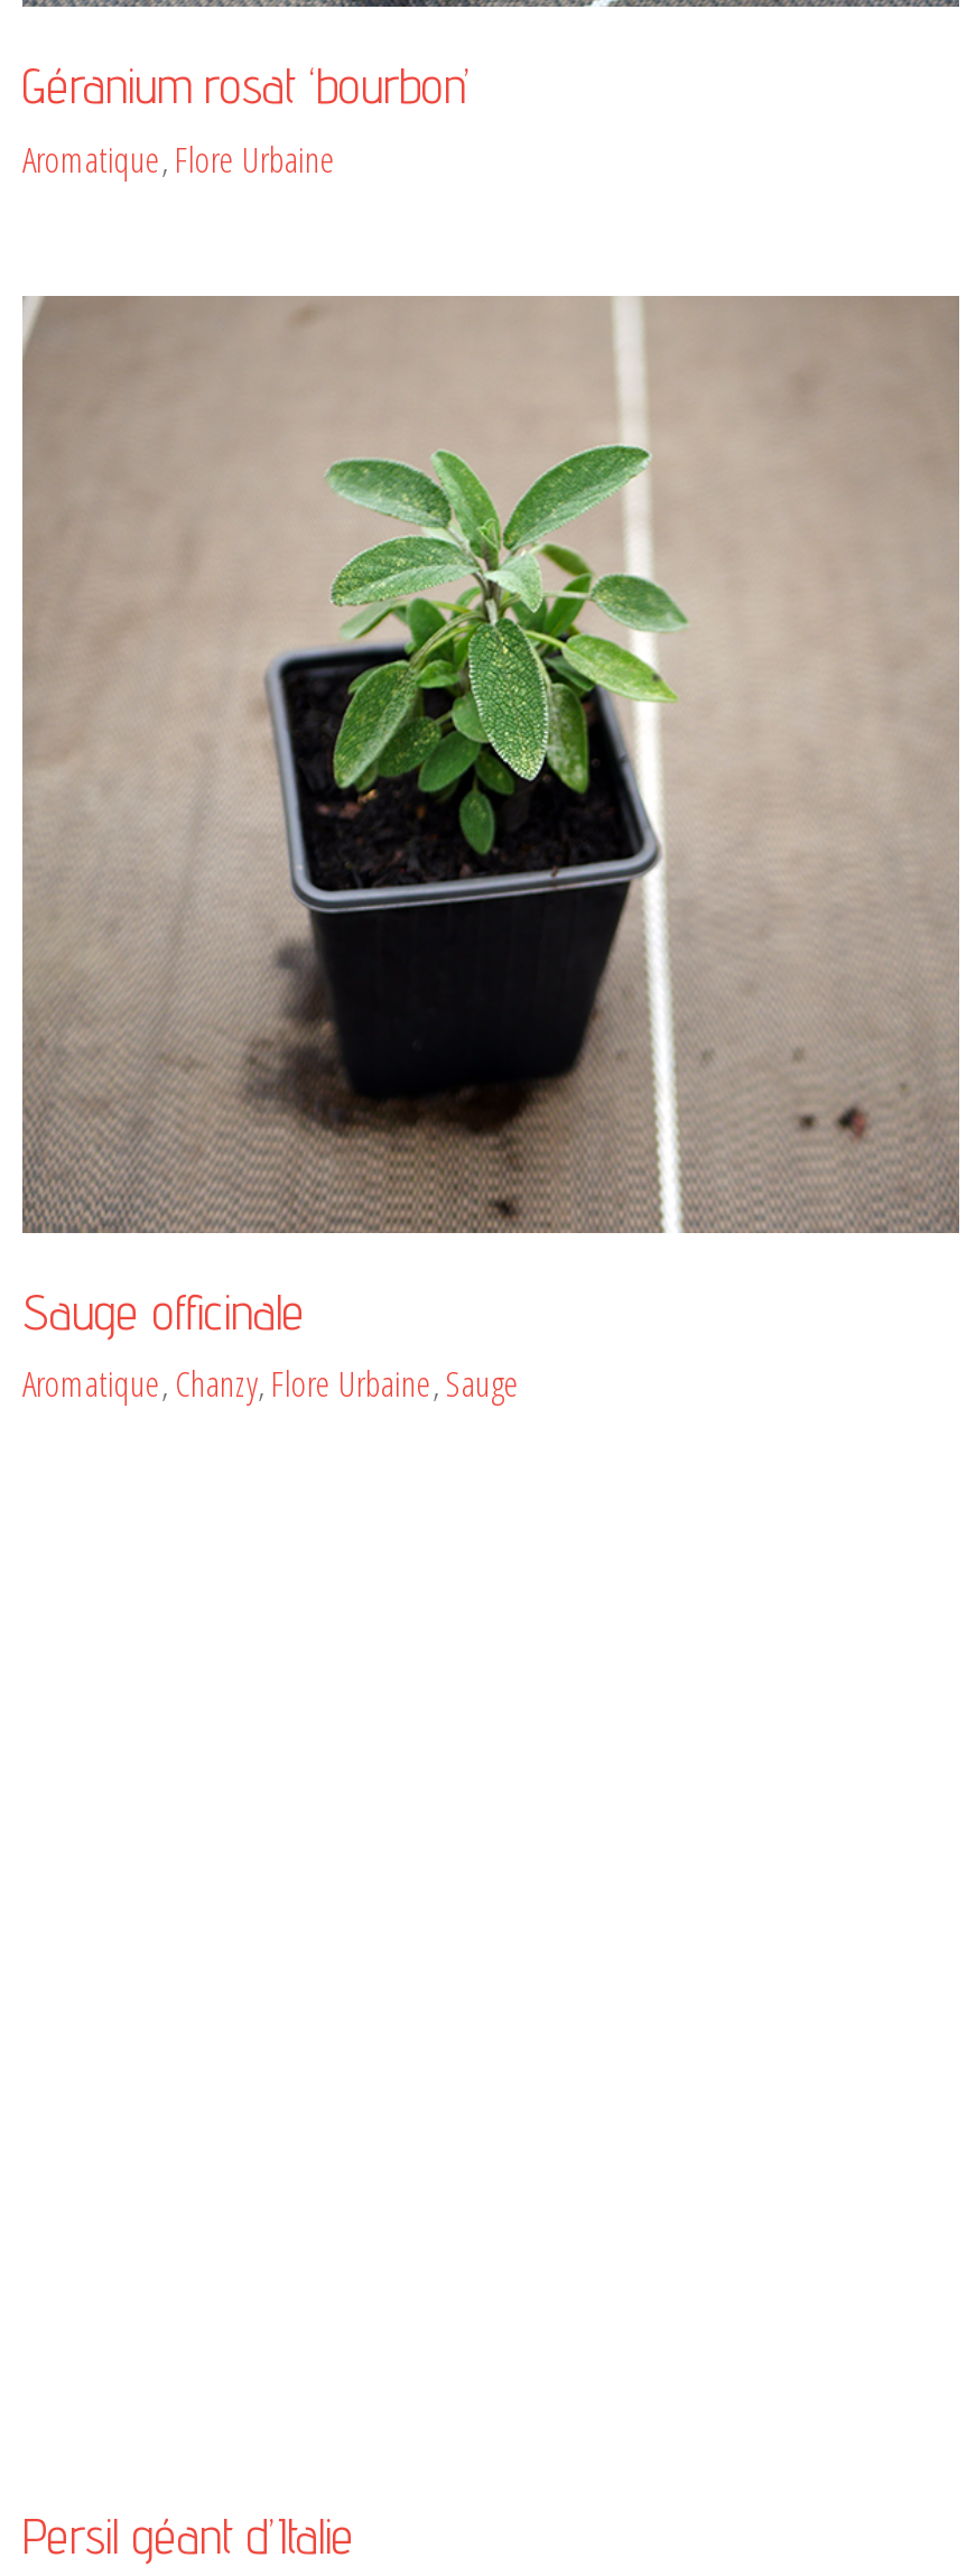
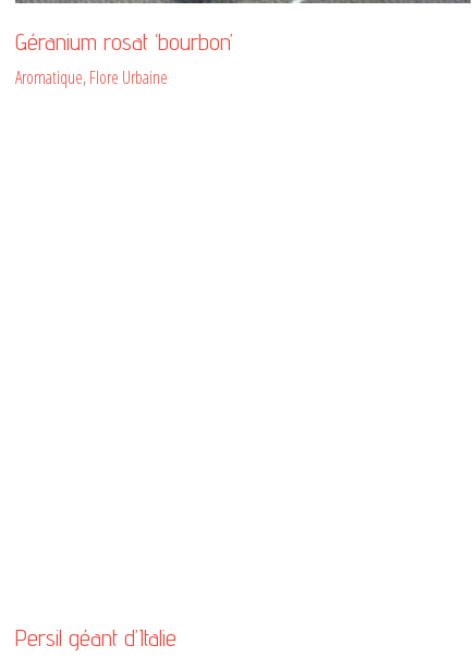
- [image]
- Sauge officinale
- Aromatique, Chanzy, Flore Urbaine, Sauge
